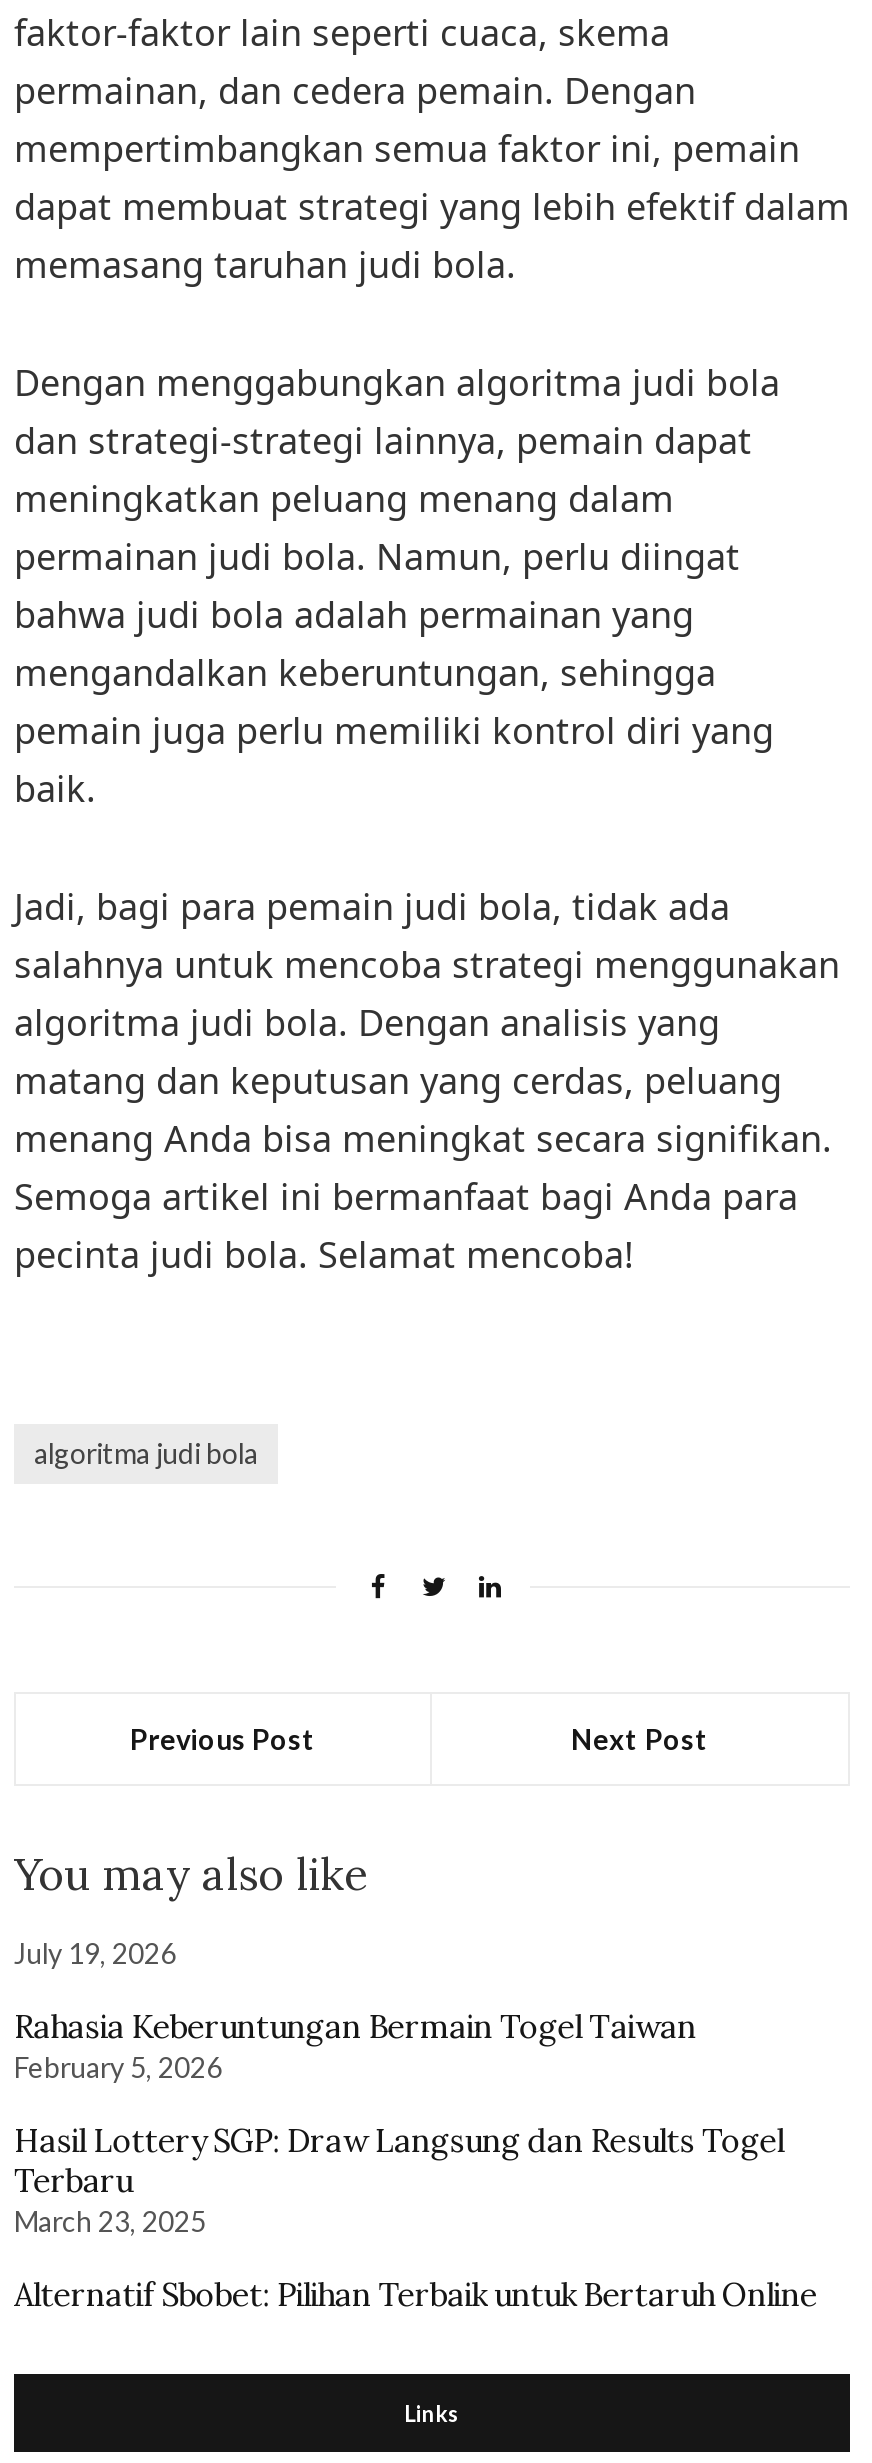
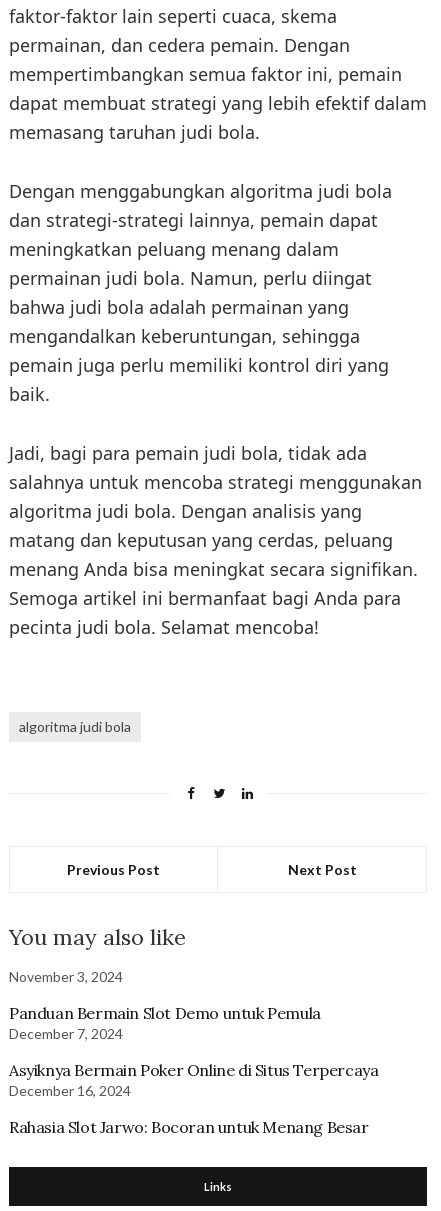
- July 19, 2026
+ November 3, 2024

- Rahasia Keberuntungan Bermain Togel Taiwan
- February 5, 2026
+ Panduan Bermain Slot Demo untuk Pemula
+ December 7, 2024

- Hasil Lottery SGP: Draw Langsung dan Results Togel
- Terbaru
- March 23, 2025
+ Asyiknya Bermain Poker Online di Situs Terpercaya
+ December 16, 2024

- Alternatif Sbobet: Pilihan Terbaik untuk Bertaruh Online
+ Rahasia Slot Jarwo: Bocoran untuk Menang Besar
